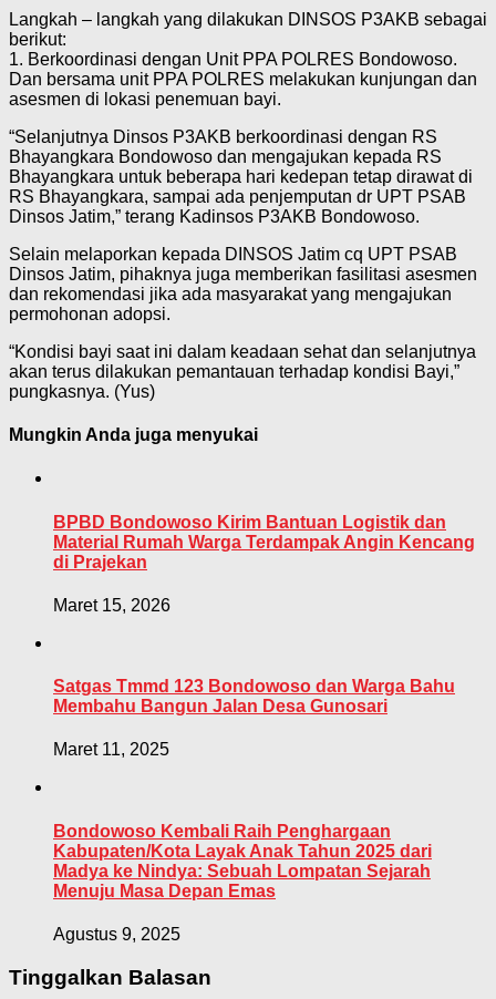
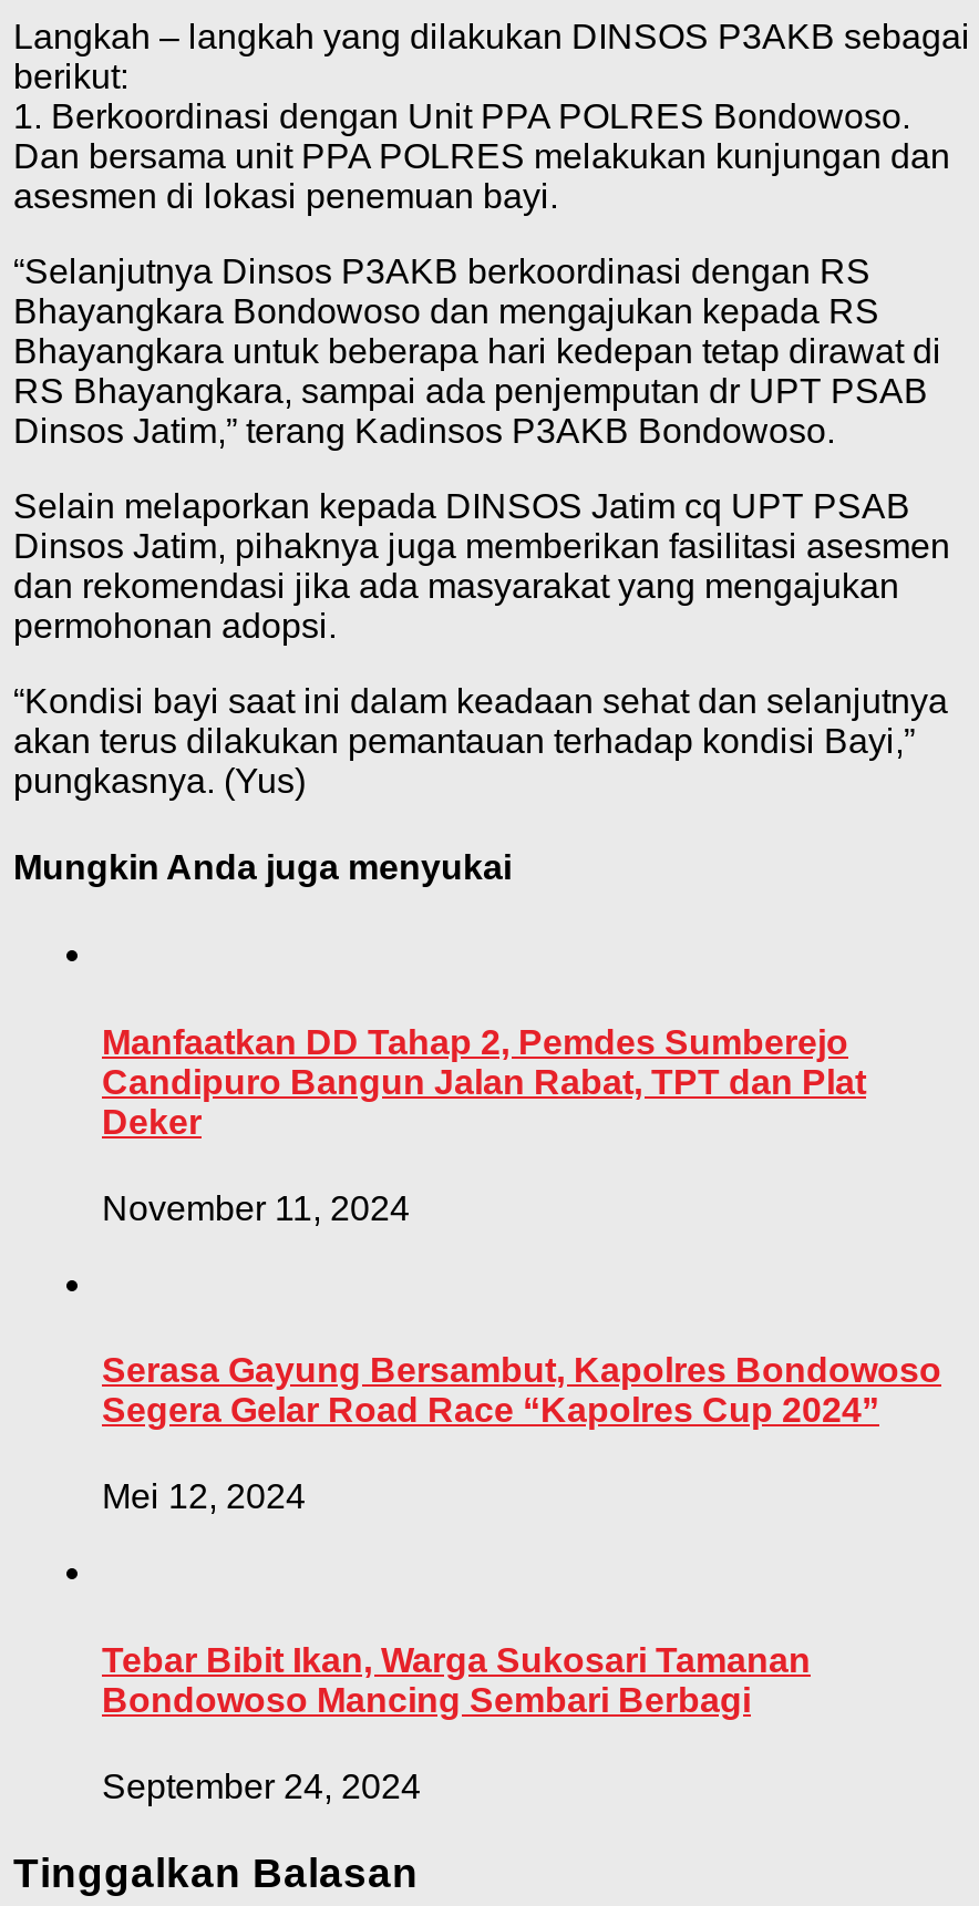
- BPBD Bondowoso Kirim Bantuan Logistik dan
- Material Rumah Warga Terdampak Angin Kencang
- di Prajekan
+ Manfaatkan DD Tahap 2, Pemdes Sumberejo
+ Candipuro Bangun Jalan Rabat, TPT dan Plat
+ Deker

- Maret 15, 2026
+ November 11, 2024

- Satgas Tmmd 123 Bondowoso dan Warga Bahu
- Membahu Bangun Jalan Desa Gunosari
+ Serasa Gayung Bersambut, Kapolres Bondowoso
+ Segera Gelar Road Race “Kapolres Cup 2024”

- Maret 11, 2025
+ Mei 12, 2024

- Bondowoso Kembali Raih Penghargaan
- Kabupaten/Kota Layak Anak Tahun 2025 dari
- Madya ke Nindya: Sebuah Lompatan Sejarah
- Menuju Masa Depan Emas
+ Tebar Bibit Ikan, Warga Sukosari Tamanan
+ Bondowoso Mancing Sembari Berbagi

- Agustus 9, 2025
+ September 24, 2024
